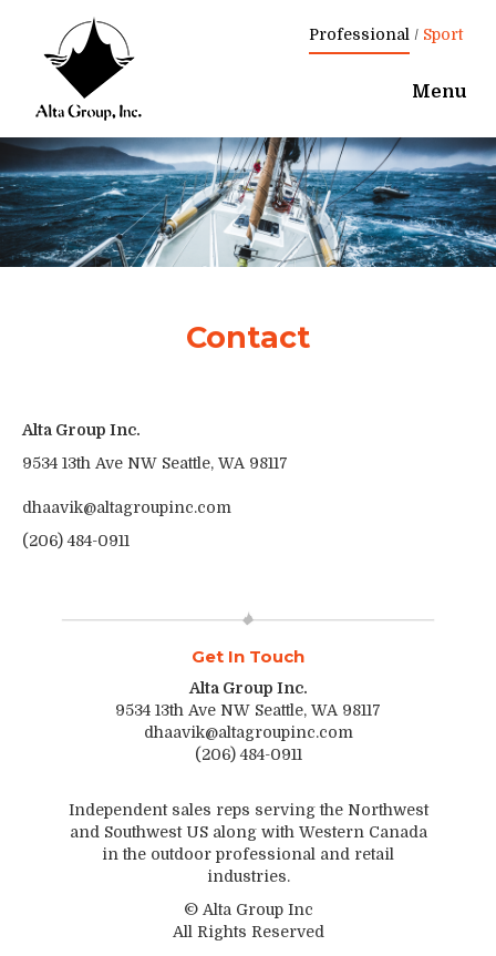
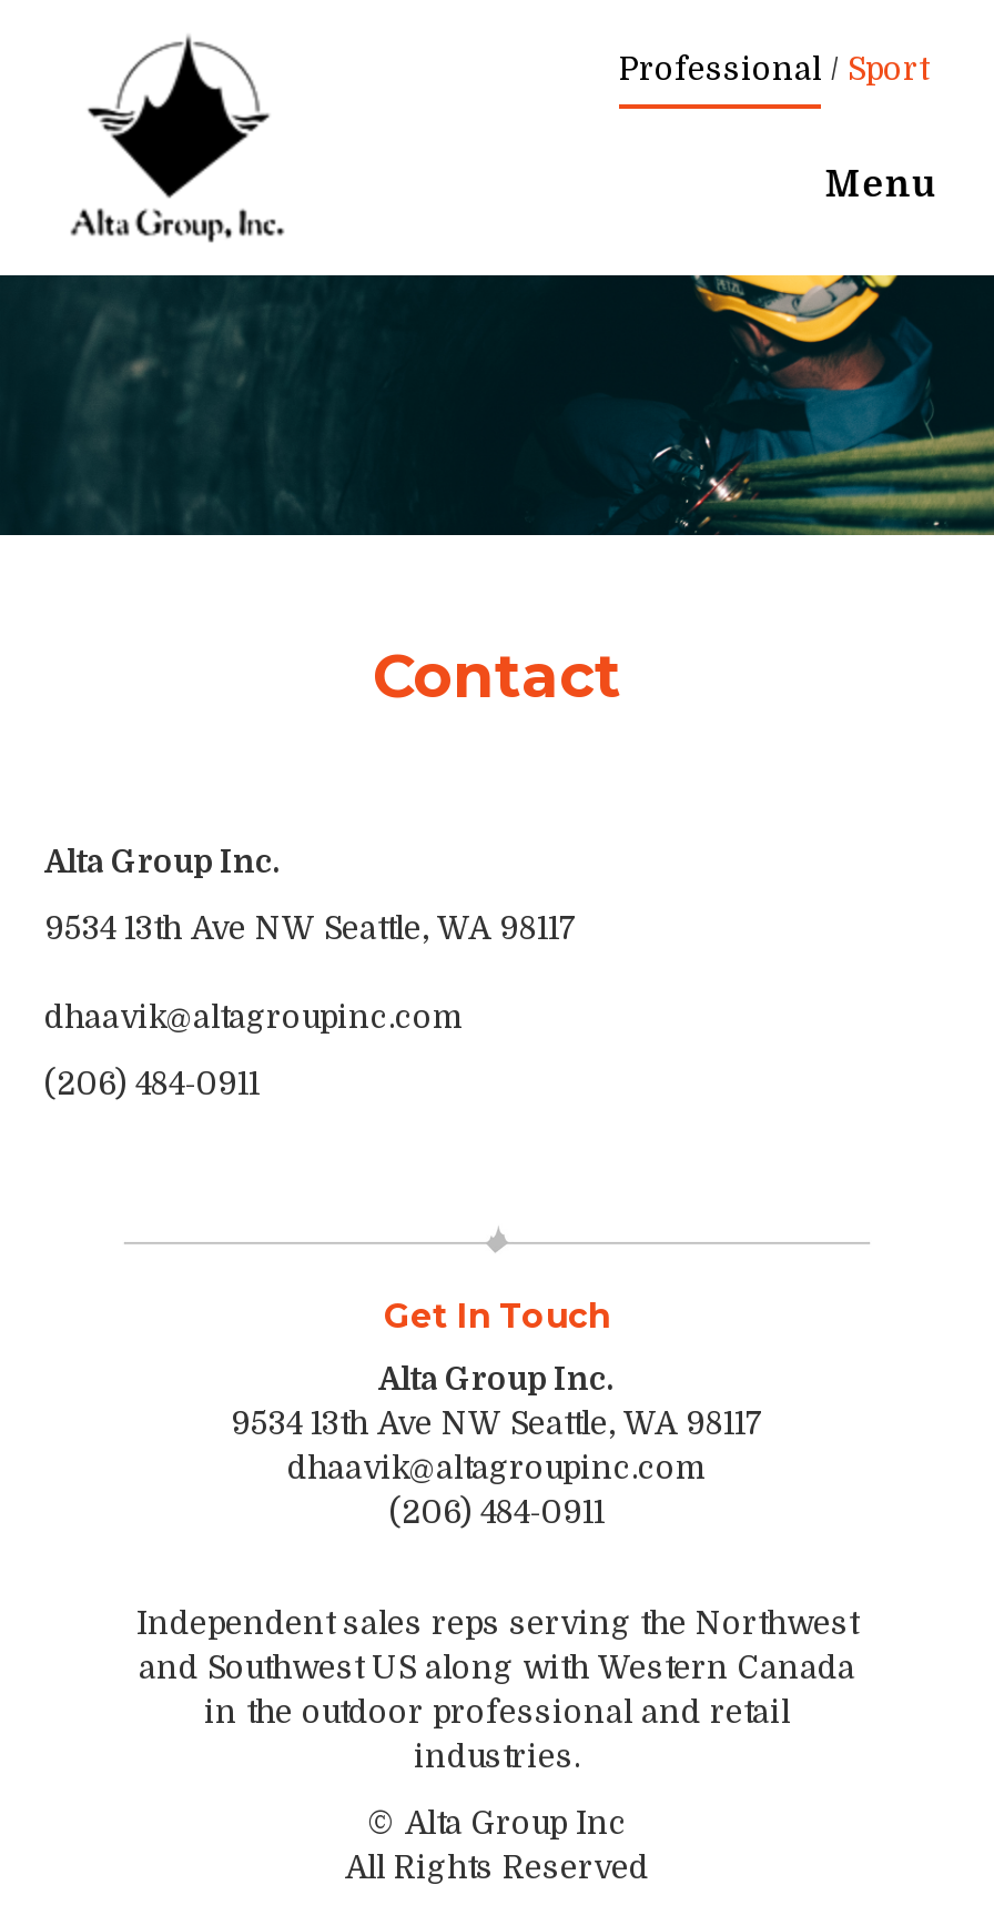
- [image]
+ [image]
